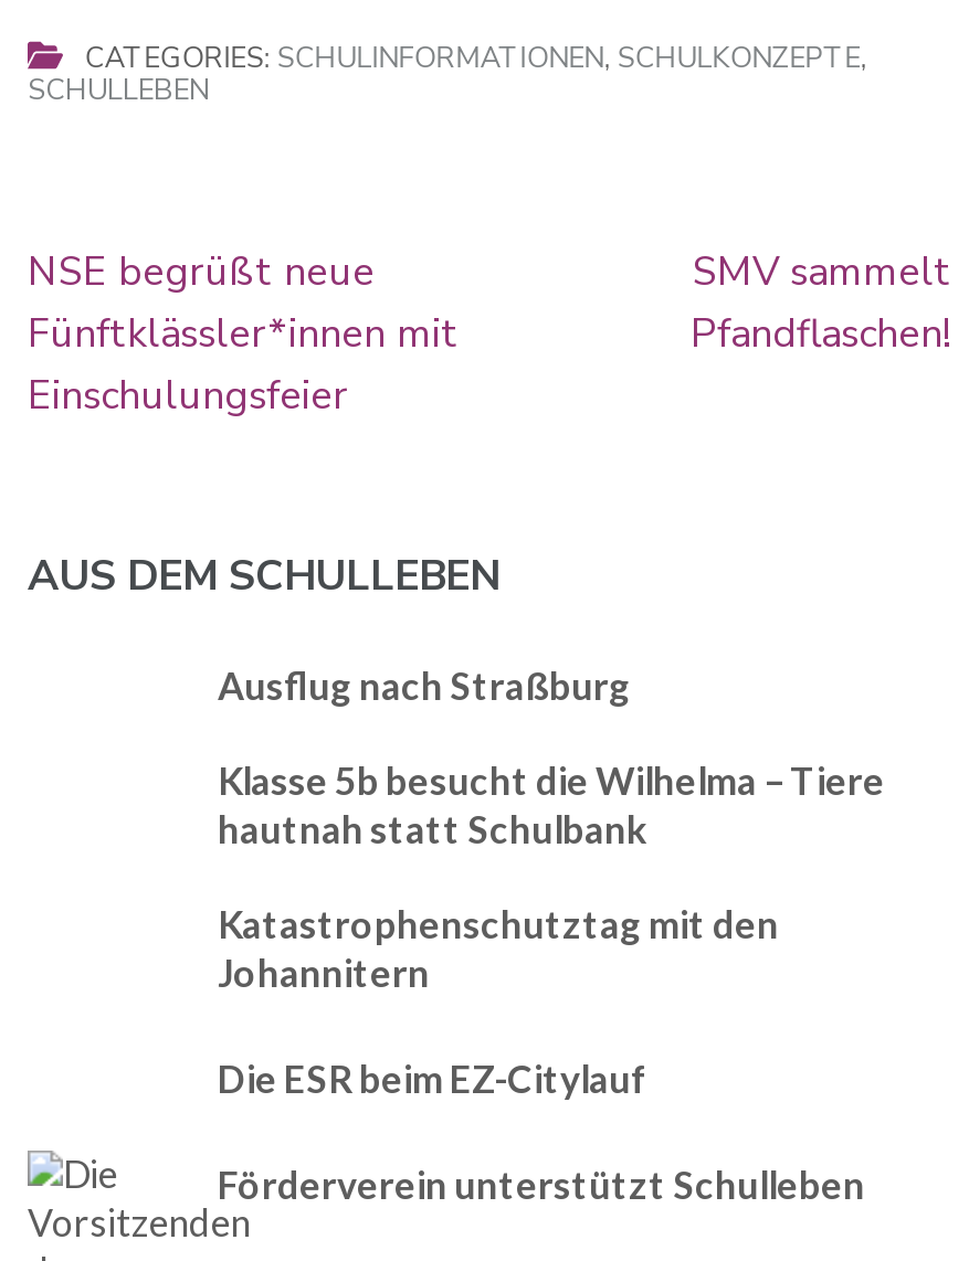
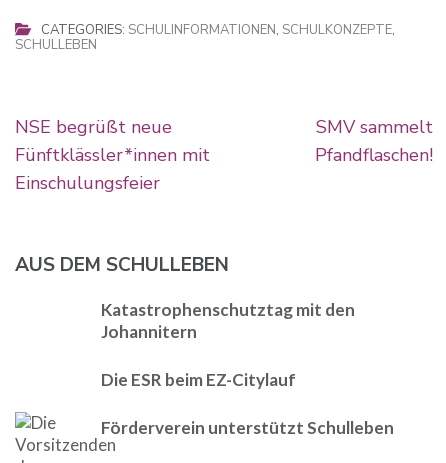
- Ausflug nach Straßburg
- Klasse 5b besucht die Wilhelma – Tiere
- hautnah statt Schulbank
